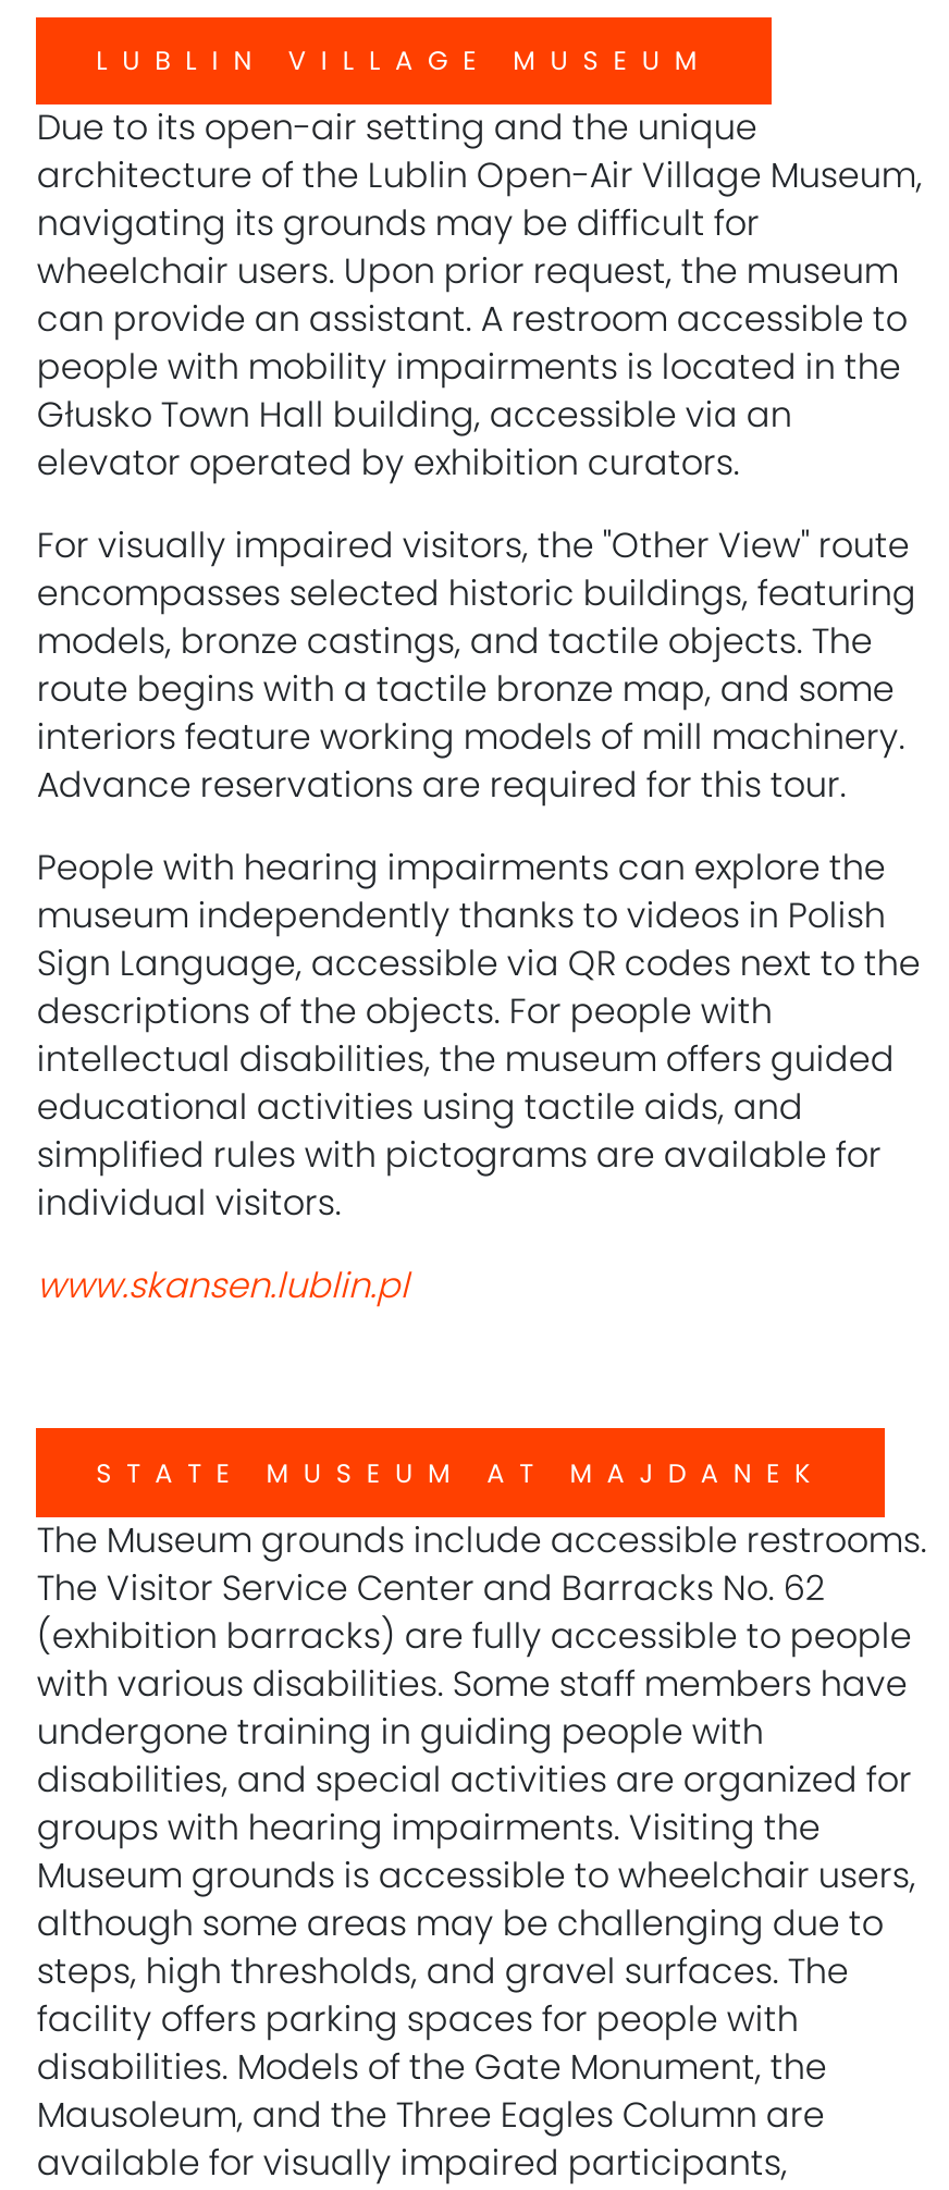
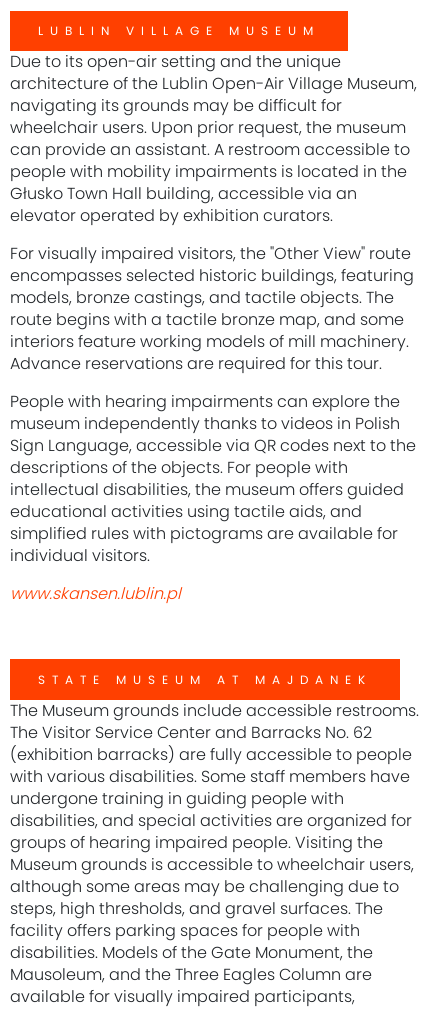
- groups with hearing impairments. Visiting the
+ groups of hearing impaired people. Visiting the
